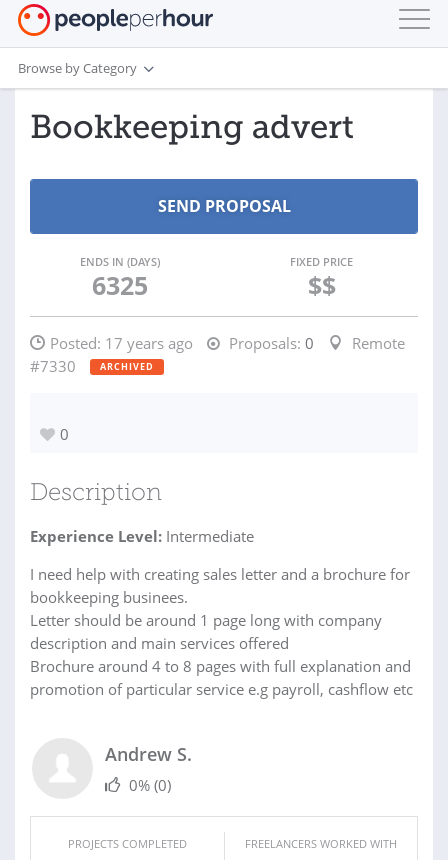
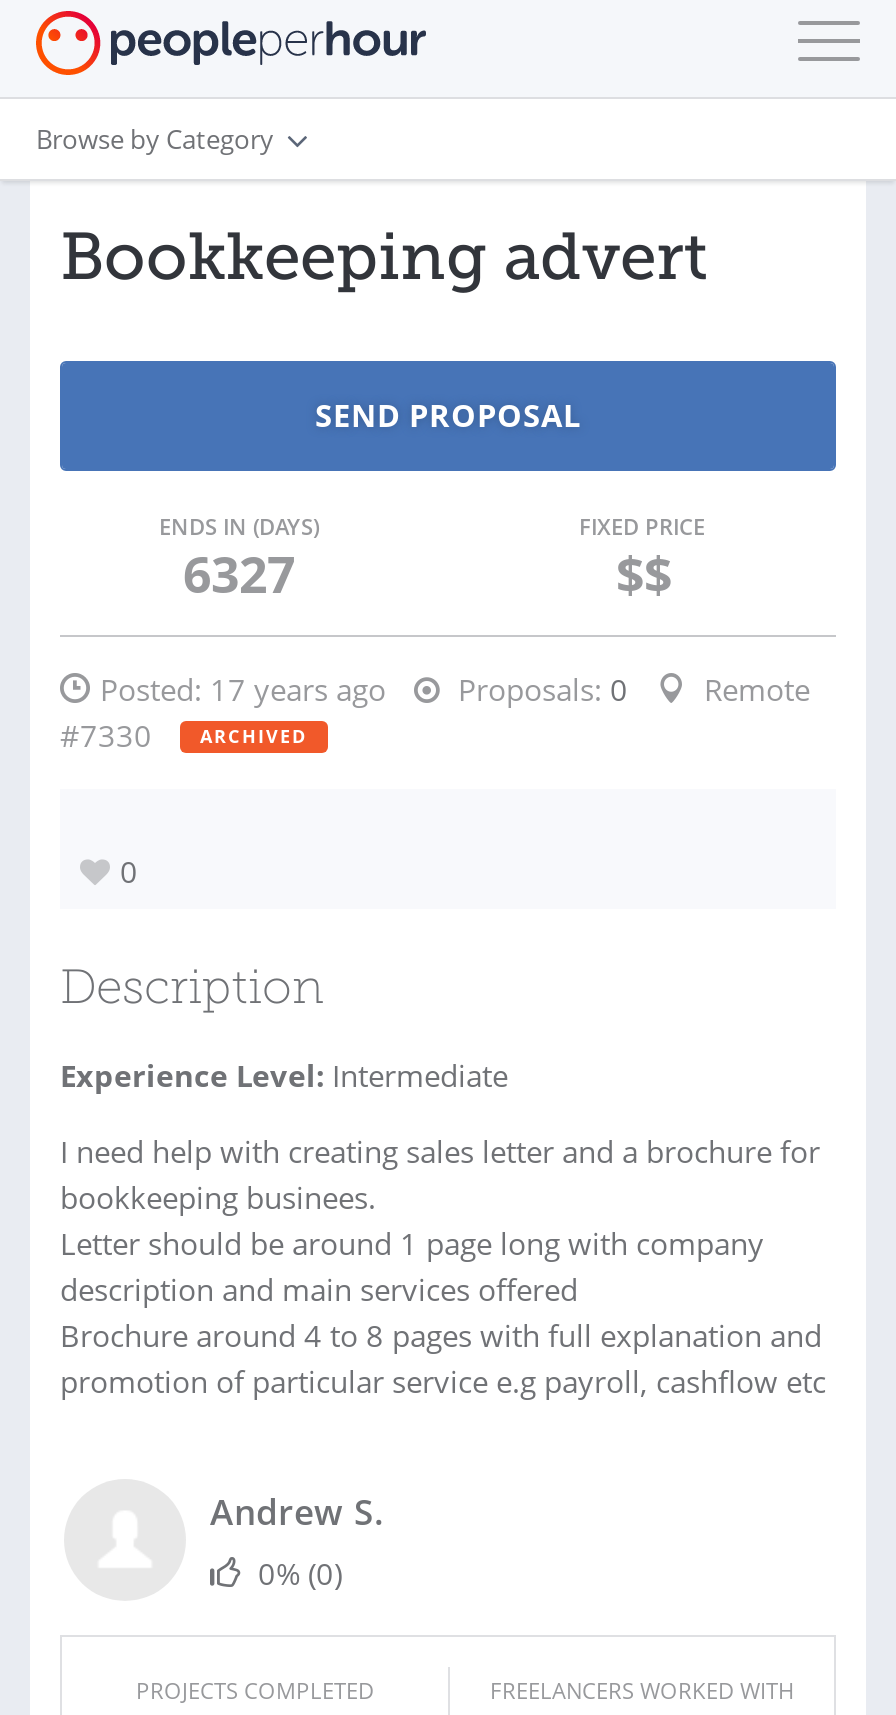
- 6325
+ 6327
